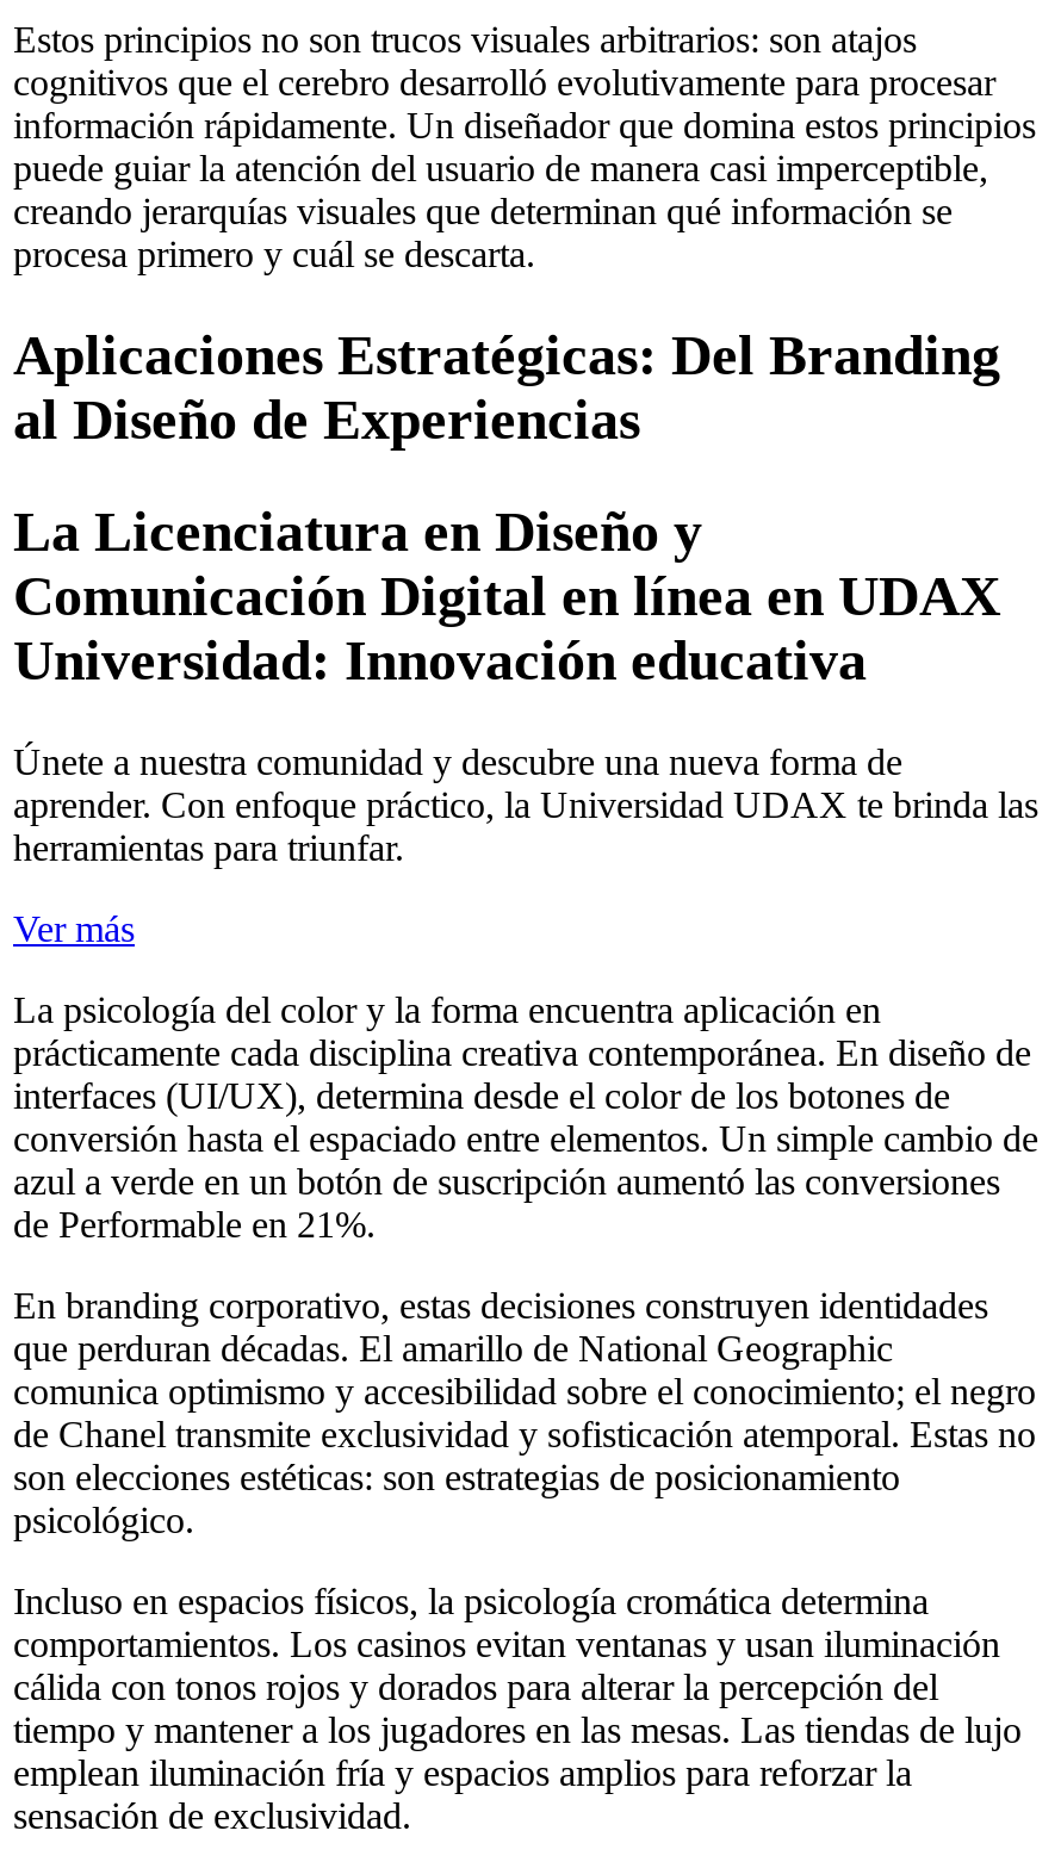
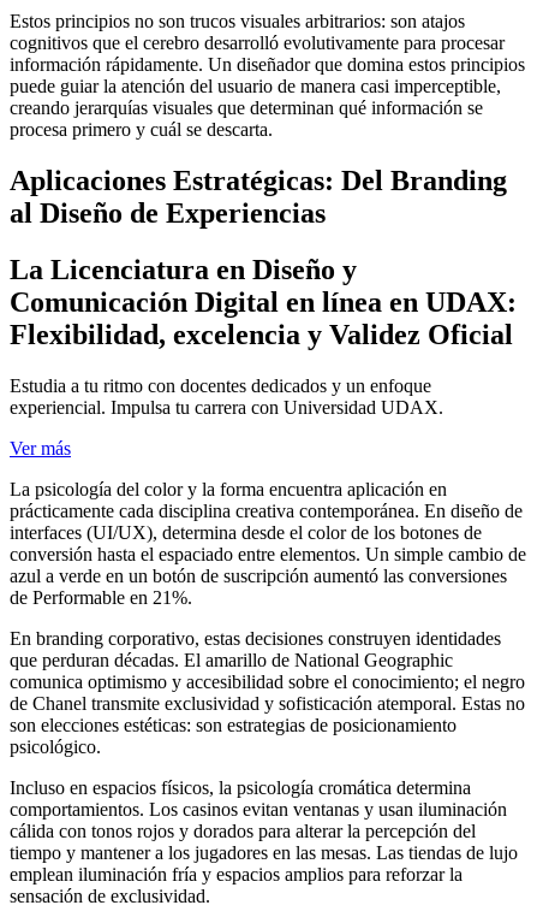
- Comunicación Digital en línea en UDAX
- Universidad: Innovación educativa
+ Comunicación Digital en línea en UDAX:
+ Flexibilidad, excelencia y Validez Oficial

- Únete a nuestra comunidad y descubre una nueva forma de
- aprender. Con enfoque práctico, la Universidad UDAX te brinda las
- herramientas para triunfar.
+ Estudia a tu ritmo con docentes dedicados y un enfoque
+ experiencial. Impulsa tu carrera con Universidad UDAX.
